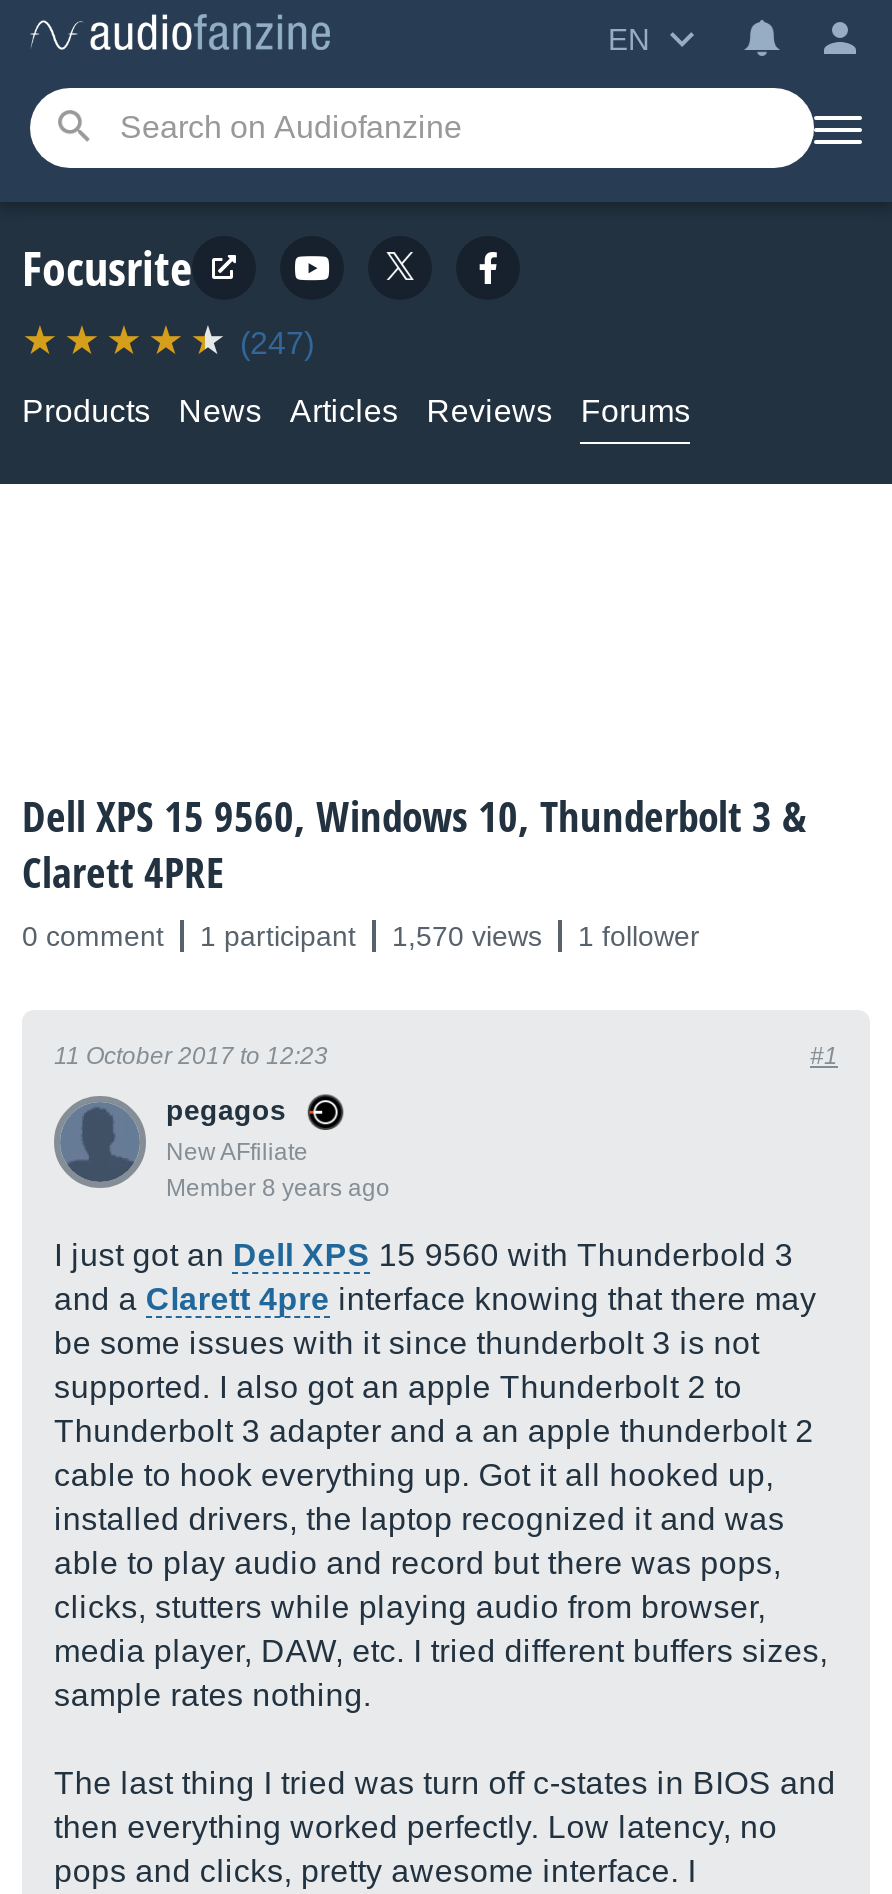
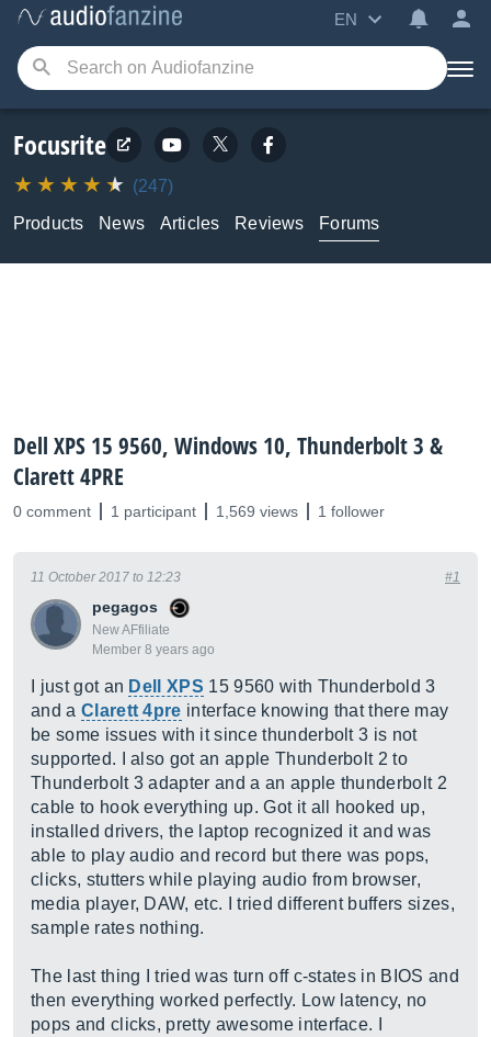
- 0 comment 1 participant 1,570 views 1 follower
+ 0 comment 1 participant 1,569 views 1 follower
